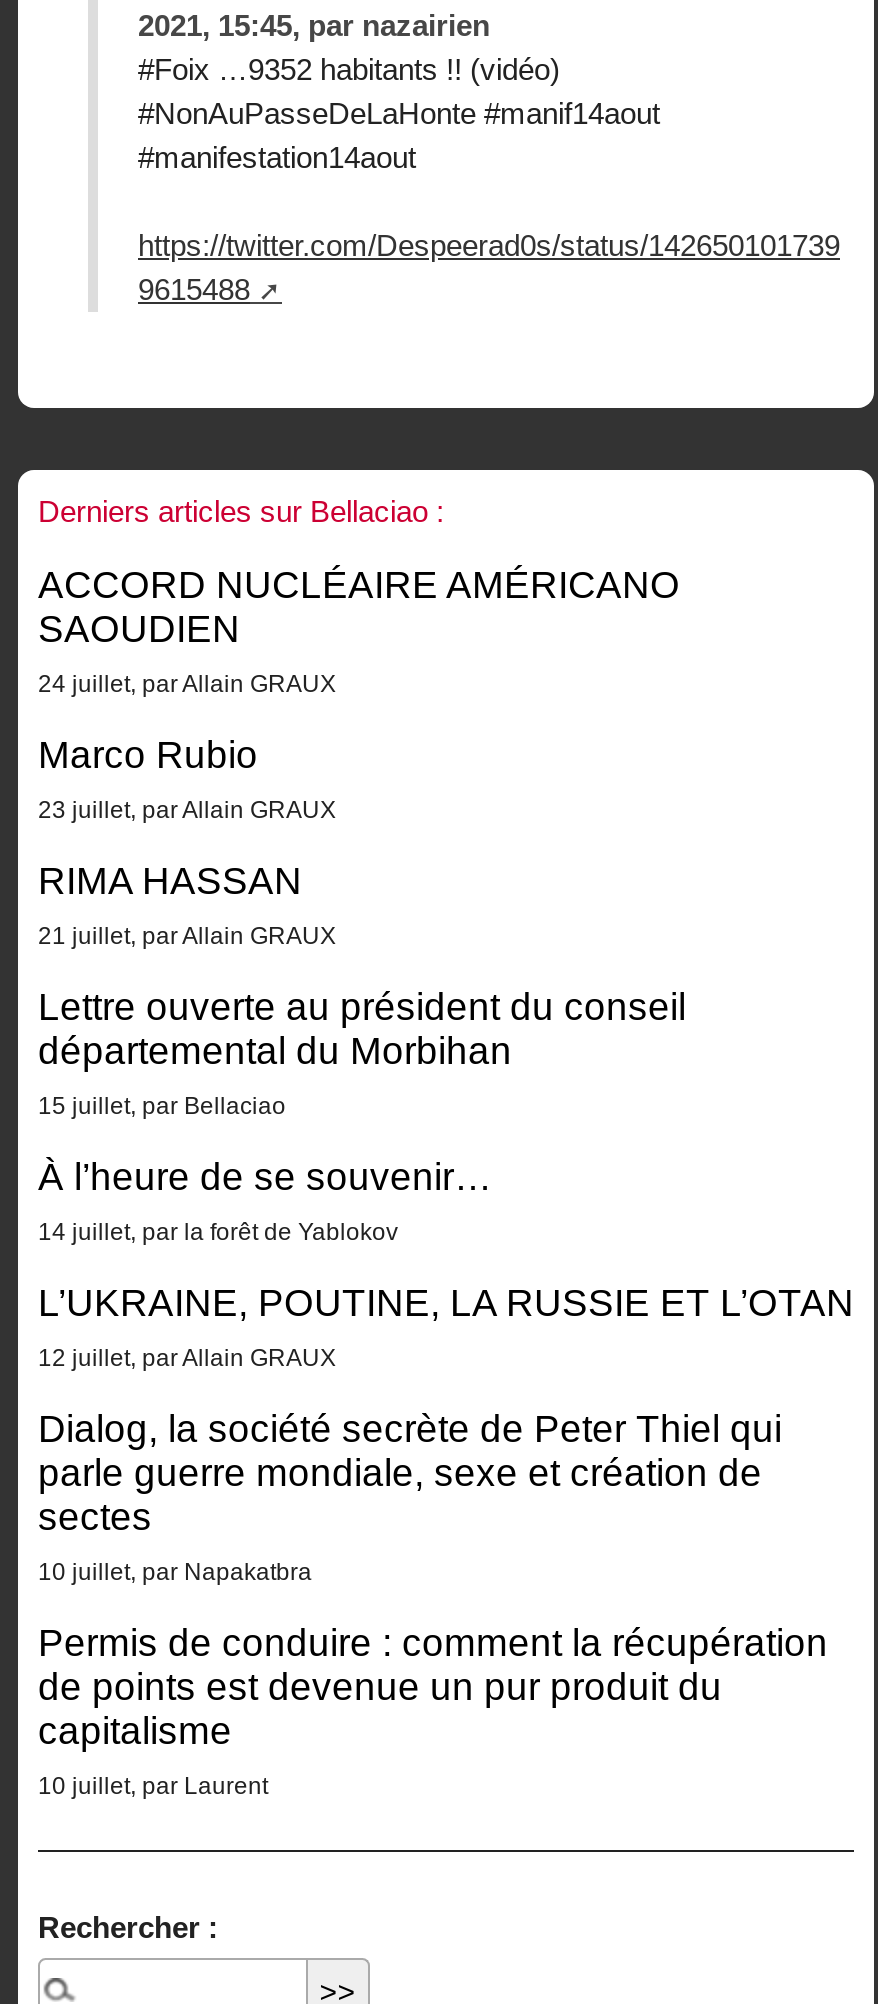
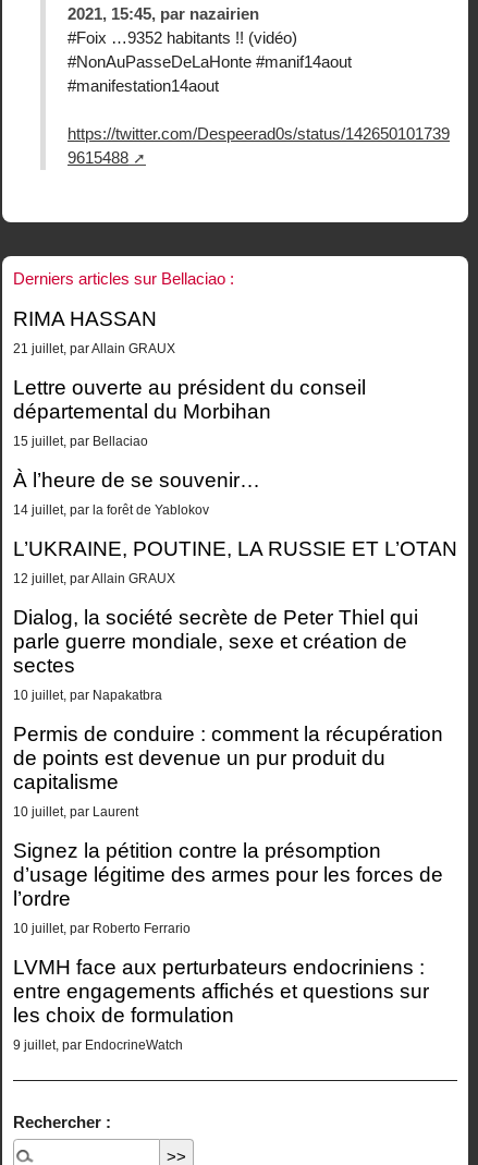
- ACCORD NUCLÉAIRE AMÉRICANO
- SAOUDIEN
- 24 juillet, par Allain GRAUX
- Marco Rubio
- 23 juillet, par Allain GRAUX

moved up: RIMA HASSAN | 21 juillet, par Allain GRAUX | Lettre ouverte au président du conseil | ... | capitalisme | 10 juillet, par Laurent

+ Signez la pétition contre la présomption
+ d’usage légitime des armes pour les forces de
+ l’ordre
+ 10 juillet, par Roberto Ferrario
+ LVMH face aux perturbateurs endocriniens :
+ entre engagements affichés et questions sur
+ les choix de formulation
+ 9 juillet, par EndocrineWatch
